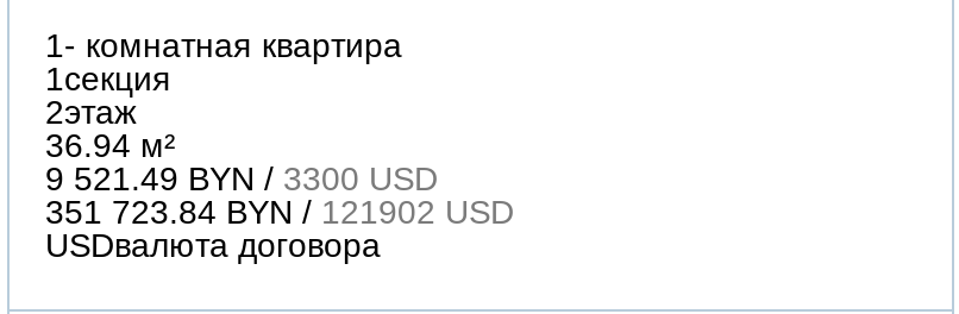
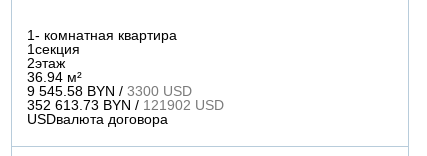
- 9 521.49 BYN / 3300 USD
+ 9 545.58 BYN / 3300 USD

- 351 723.84 BYN / 121902 USD
+ 352 613.73 BYN / 121902 USD
